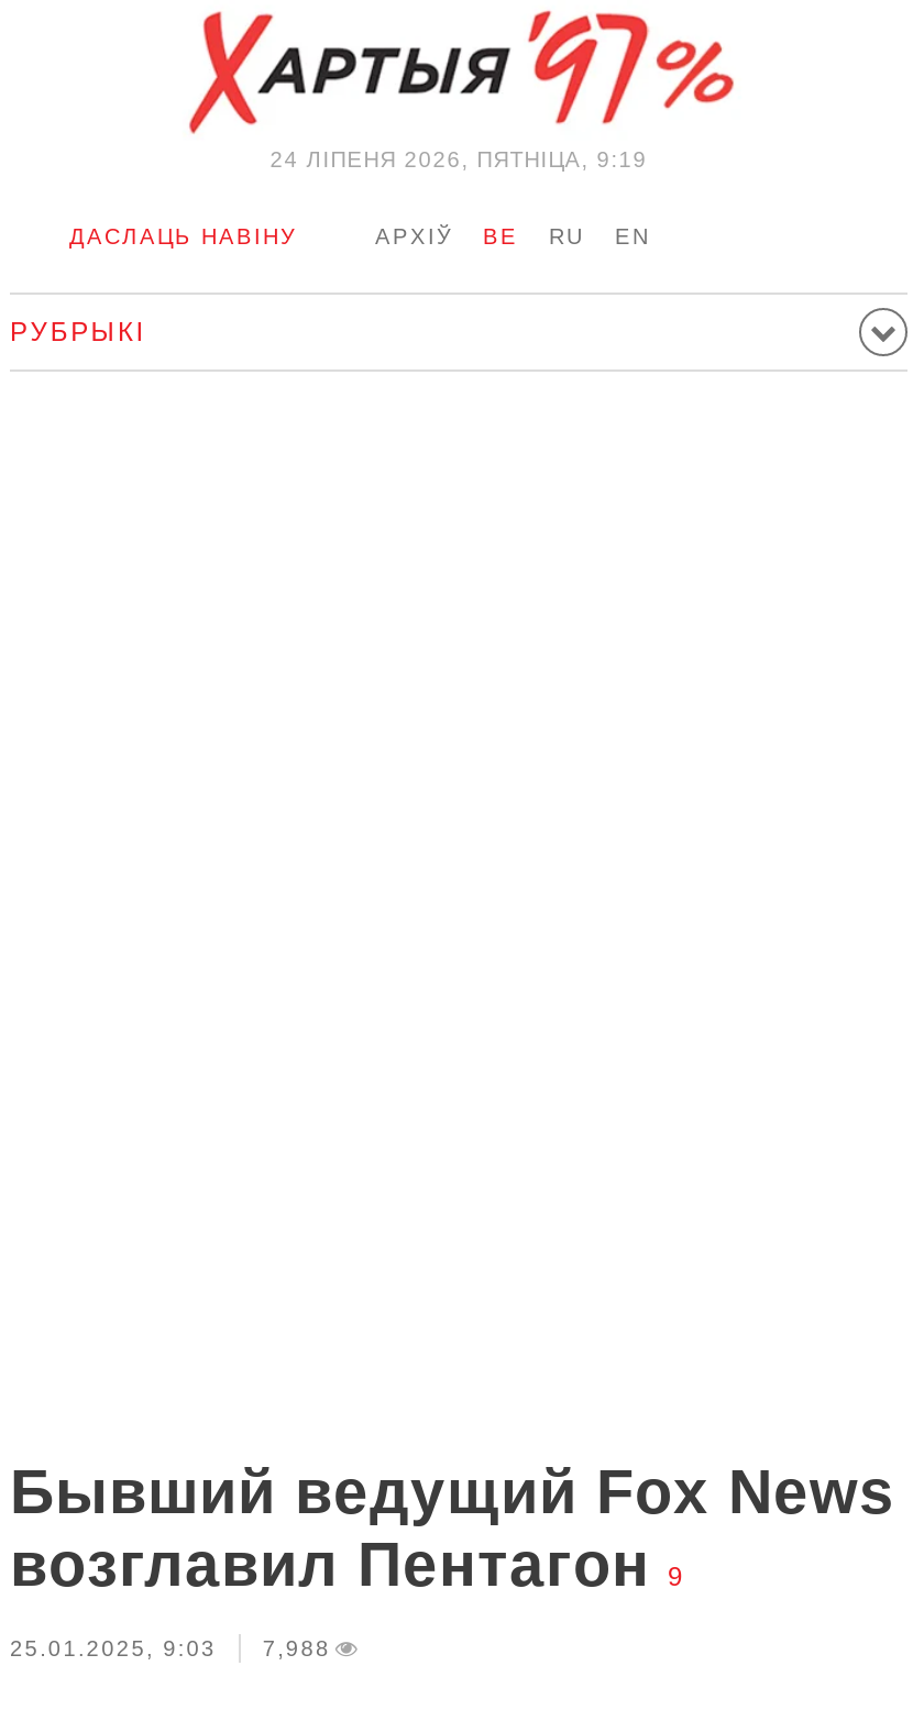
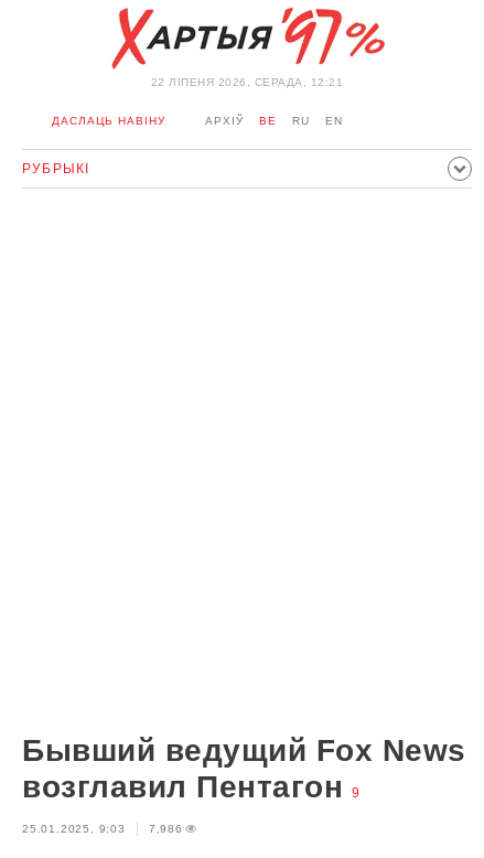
- 24 ЛIПЕНЯ 2026, ПЯТНІЦА, 9:19
+ 22 ЛIПЕНЯ 2026, СЕРАДА, 12:21

- 25.01.2025, 9:03 7,988
+ 25.01.2025, 9:03 7,986
